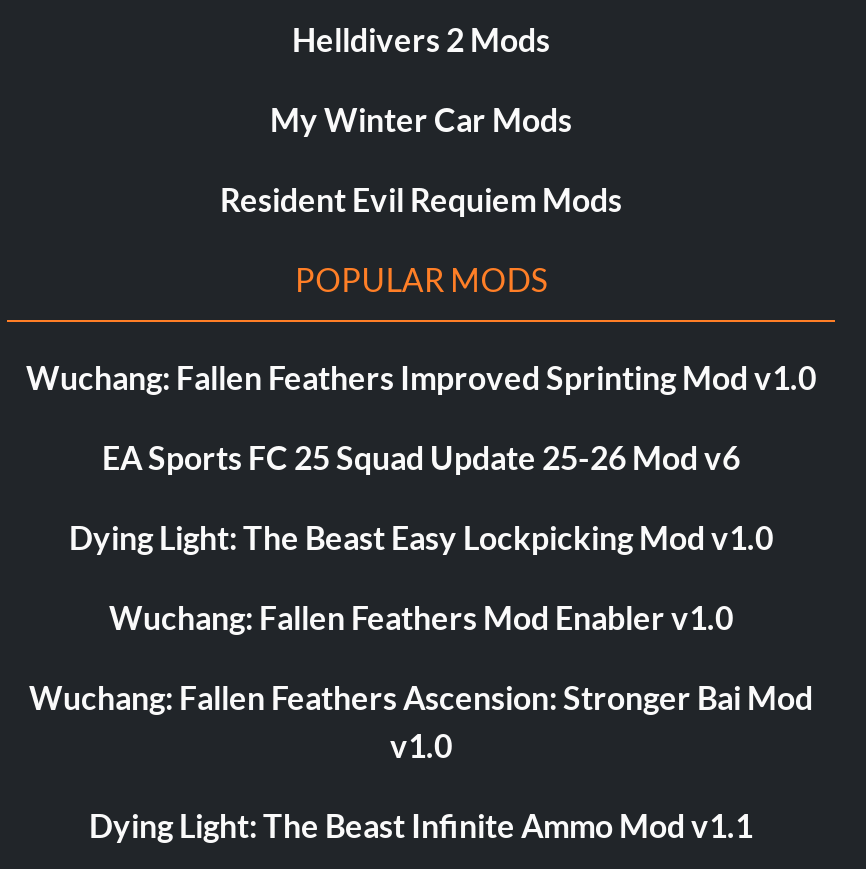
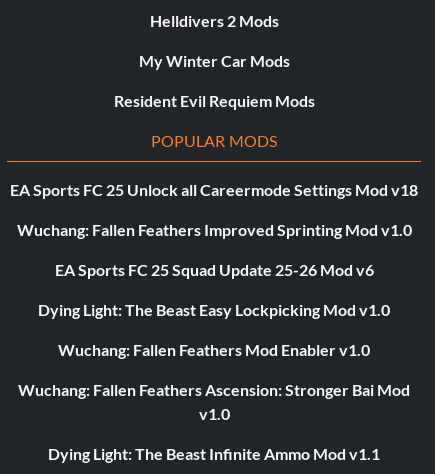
+ EA Sports FC 25 Unlock all Careermode Settings Mod v18
